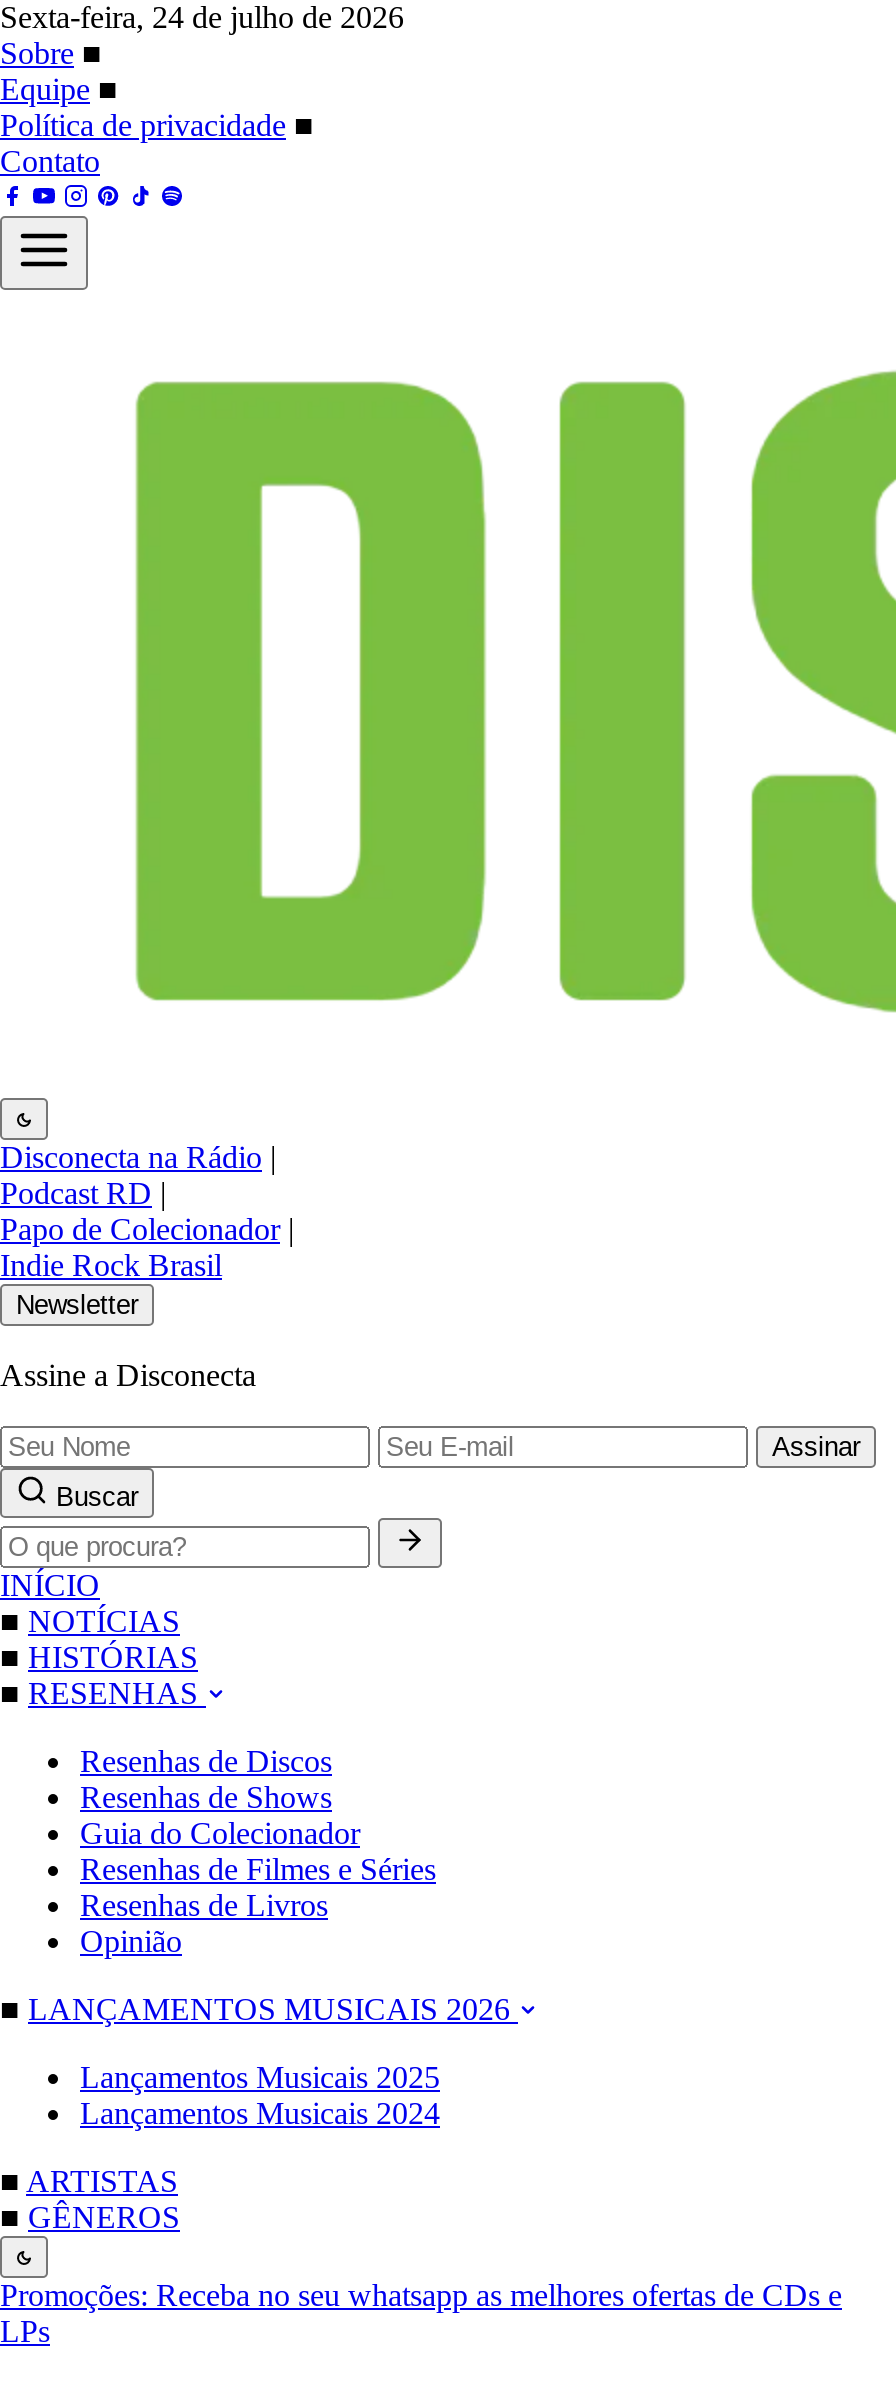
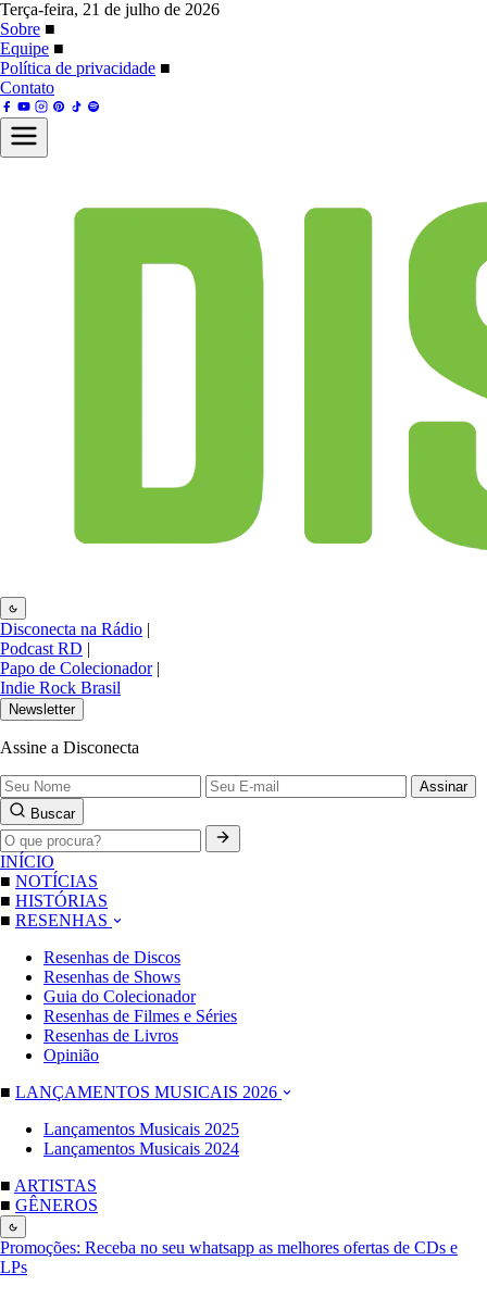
- Sexta-feira, 24 de julho de 2026
+ Terça-feira, 21 de julho de 2026
